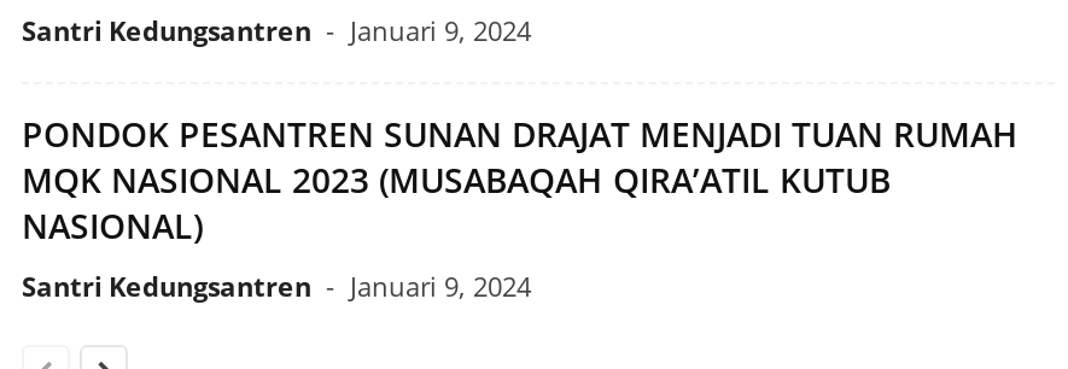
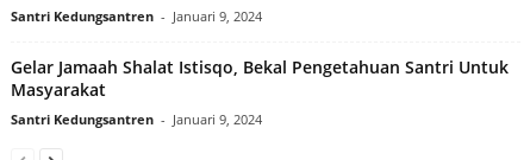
- PONDOK PESANTREN SUNAN DRAJAT MENJADI TUAN RUMAH
- MQK NASIONAL 2023 (MUSABAQAH QIRA’ATIL KUTUB
- NASIONAL)
+ Gelar Jamaah Shalat Istisqo, Bekal Pengetahuan Santri Untuk
+ Masyarakat
